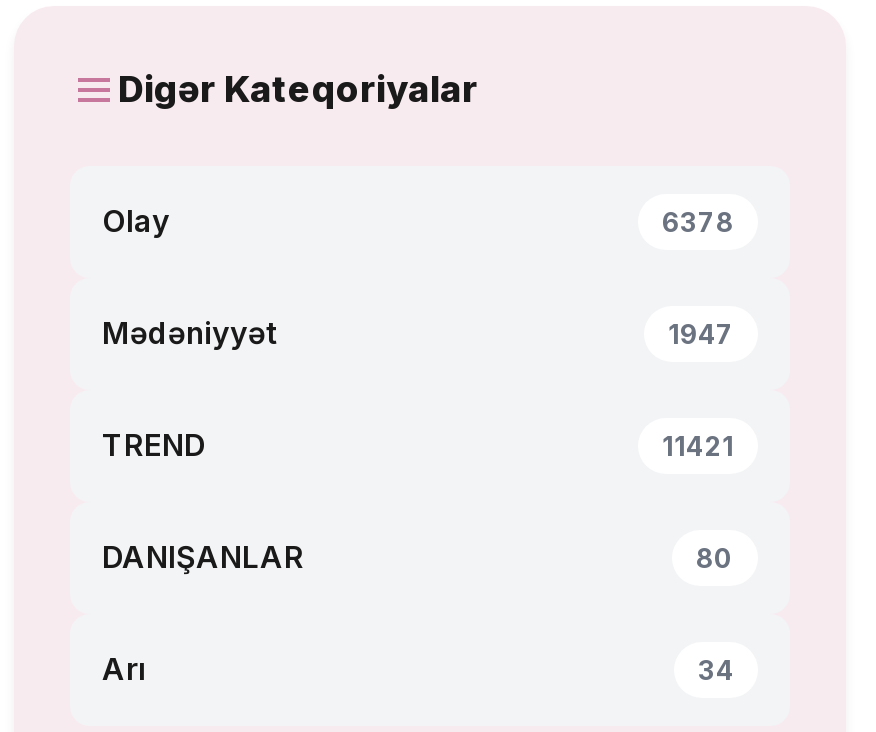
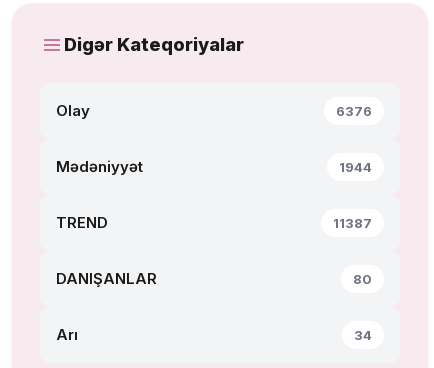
- 6378
+ 6376

- 1947
+ 1944

- 11421
+ 11387
